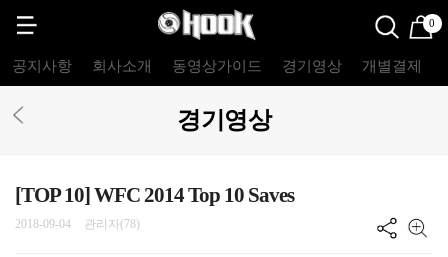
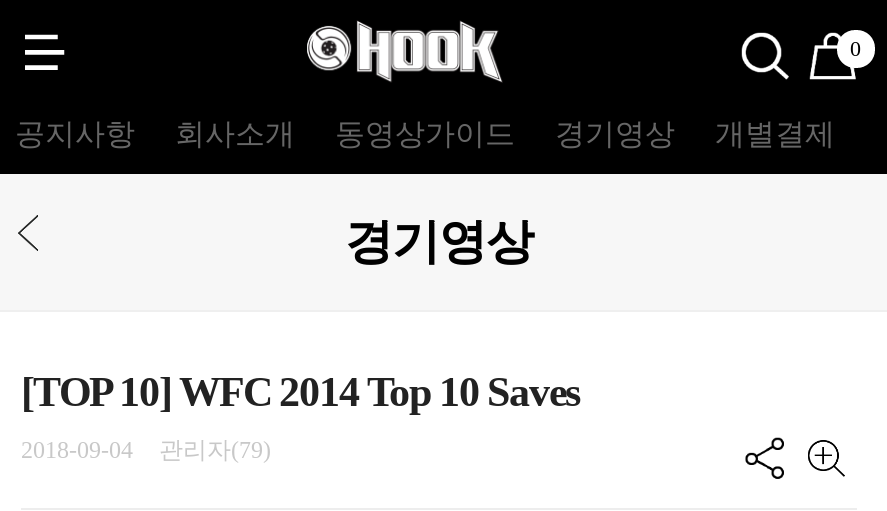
- 2018-09-04 관리자(78)
+ 2018-09-04 관리자(79)
